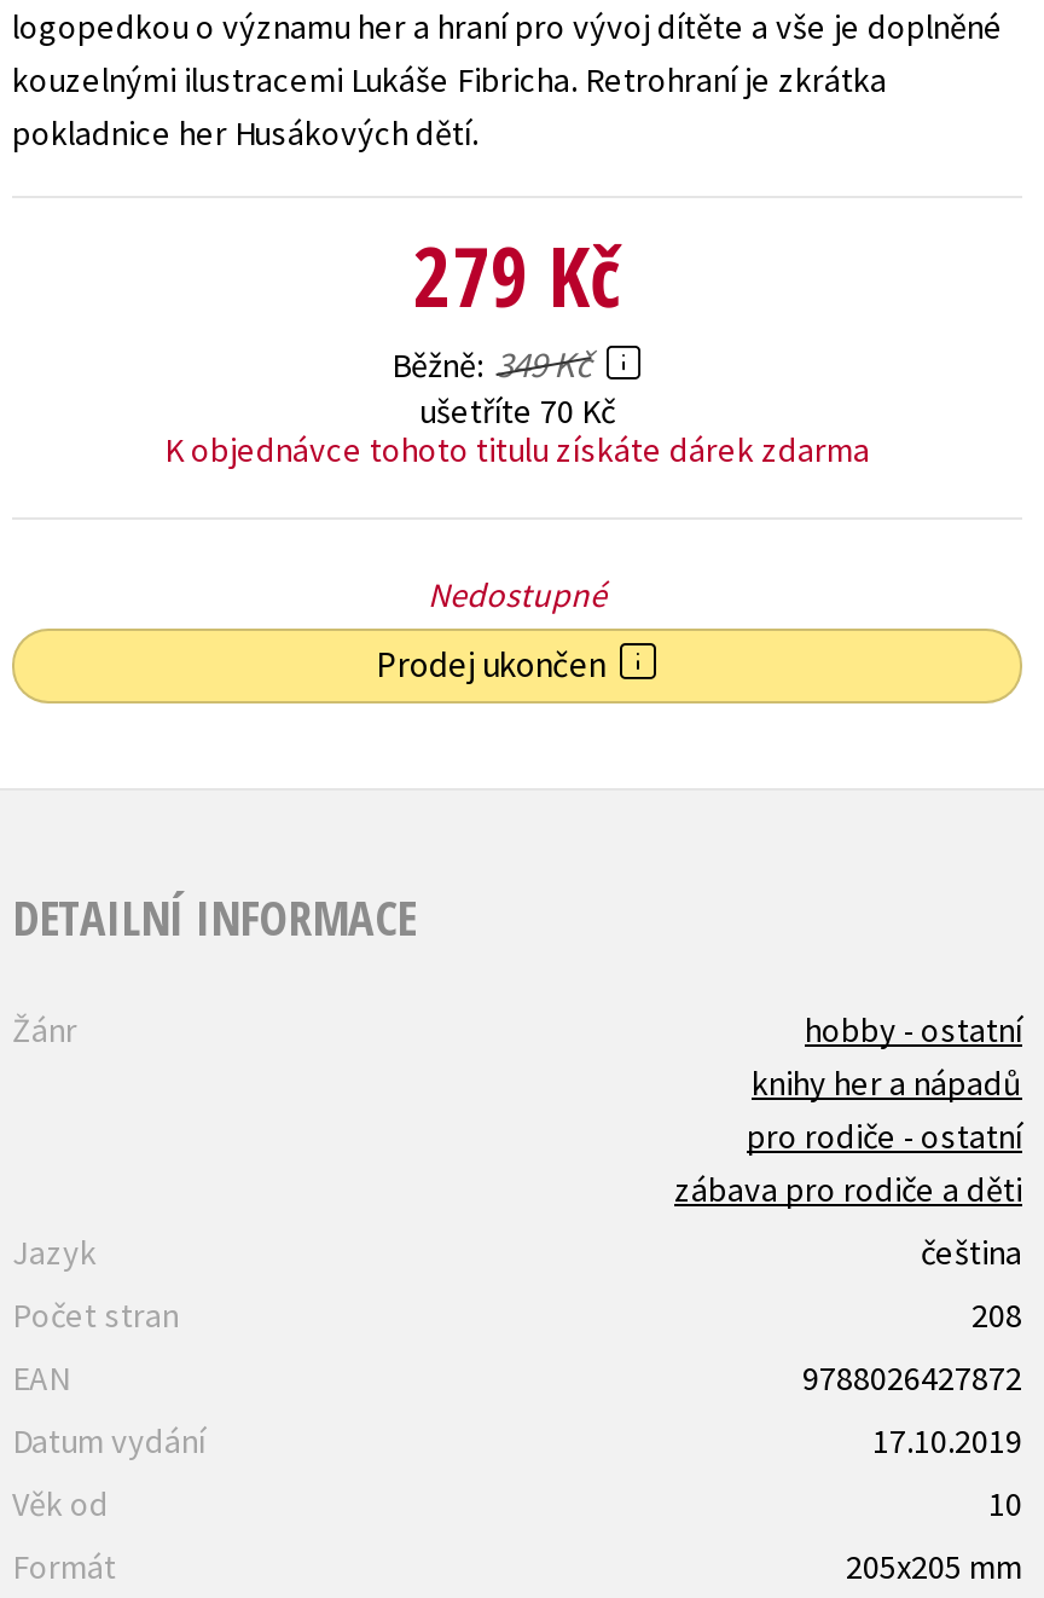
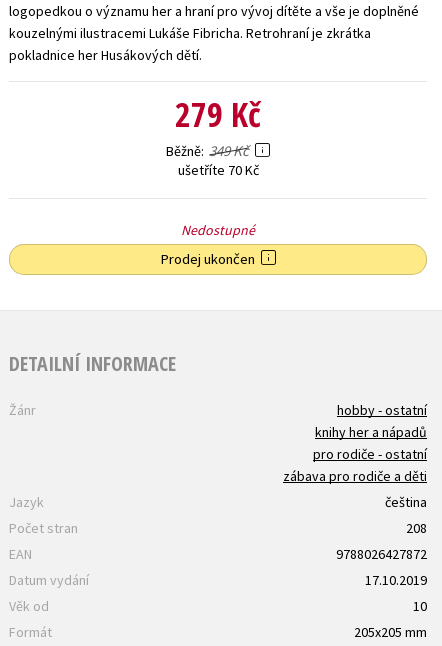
- K objednávce tohoto titulu získáte dárek zdarma
